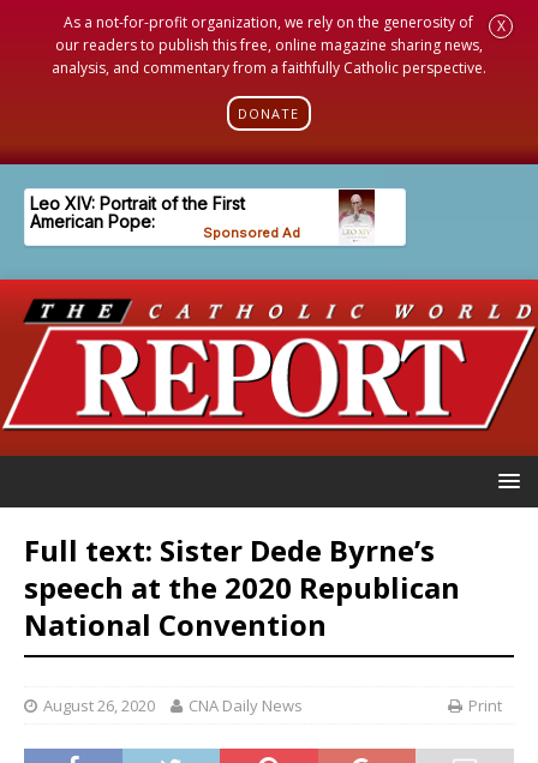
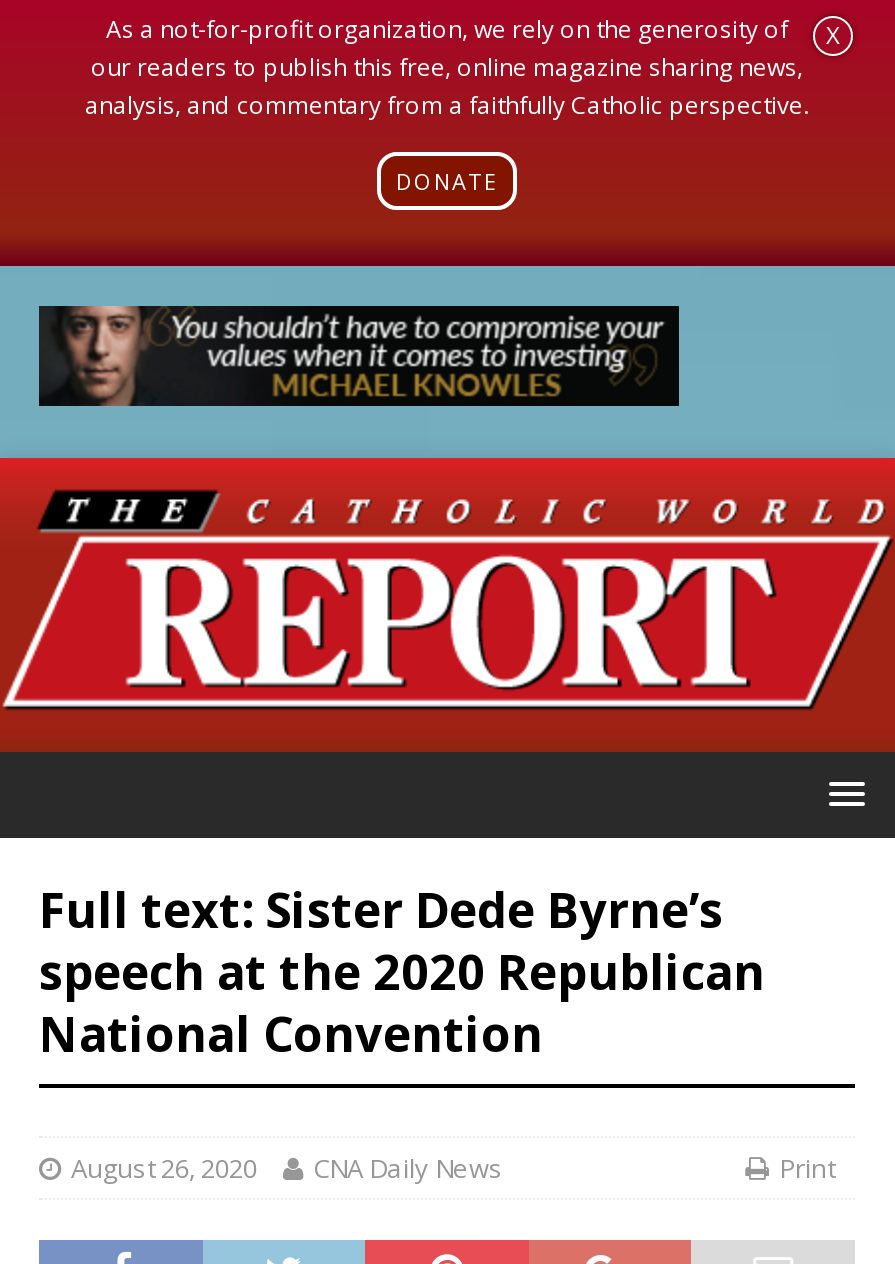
- [image]
+ [image]
